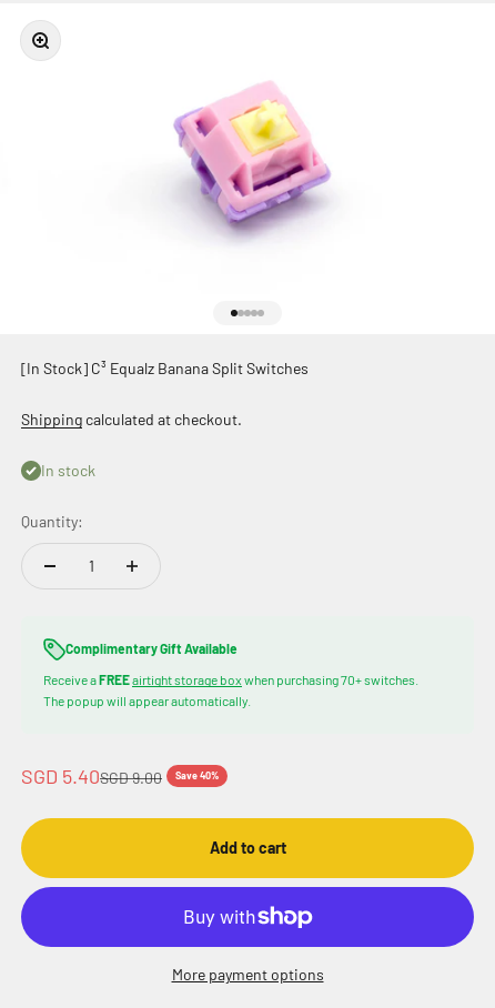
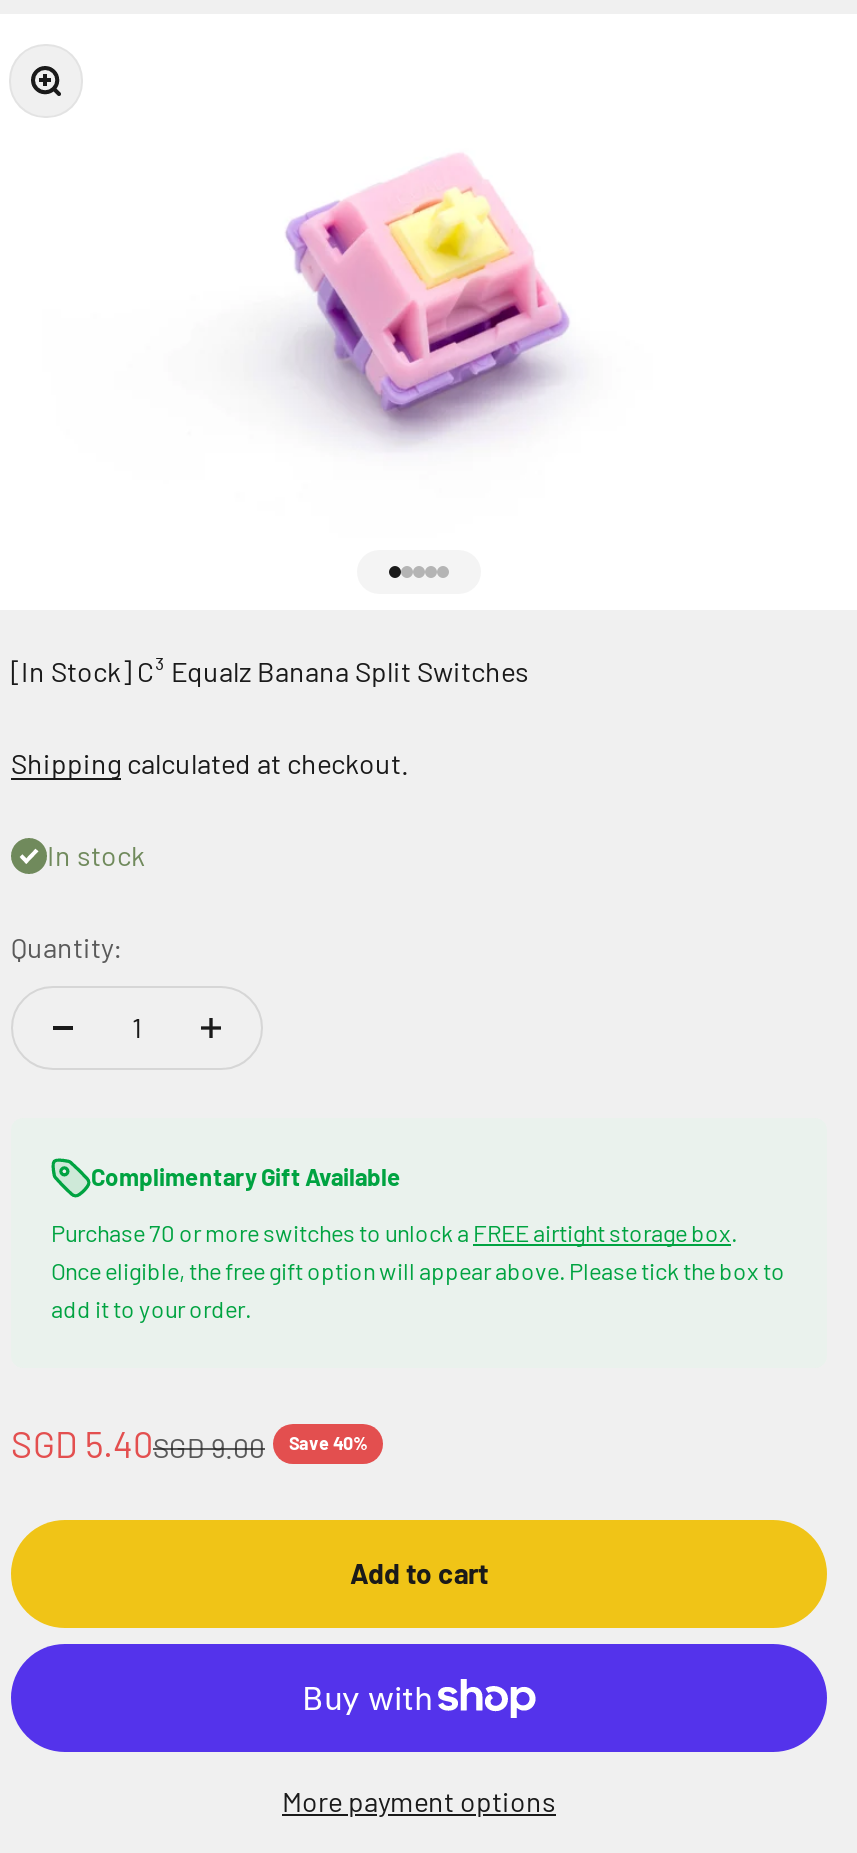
- Receive a FREE airtight storage box when purchasing 70+ switches.
- The popup will appear automatically.
+ Purchase 70 or more switches to unlock a FREE airtight storage box.
+ Once eligible, the free gift option will appear above. Please tick the box to
+ add it to your order.
